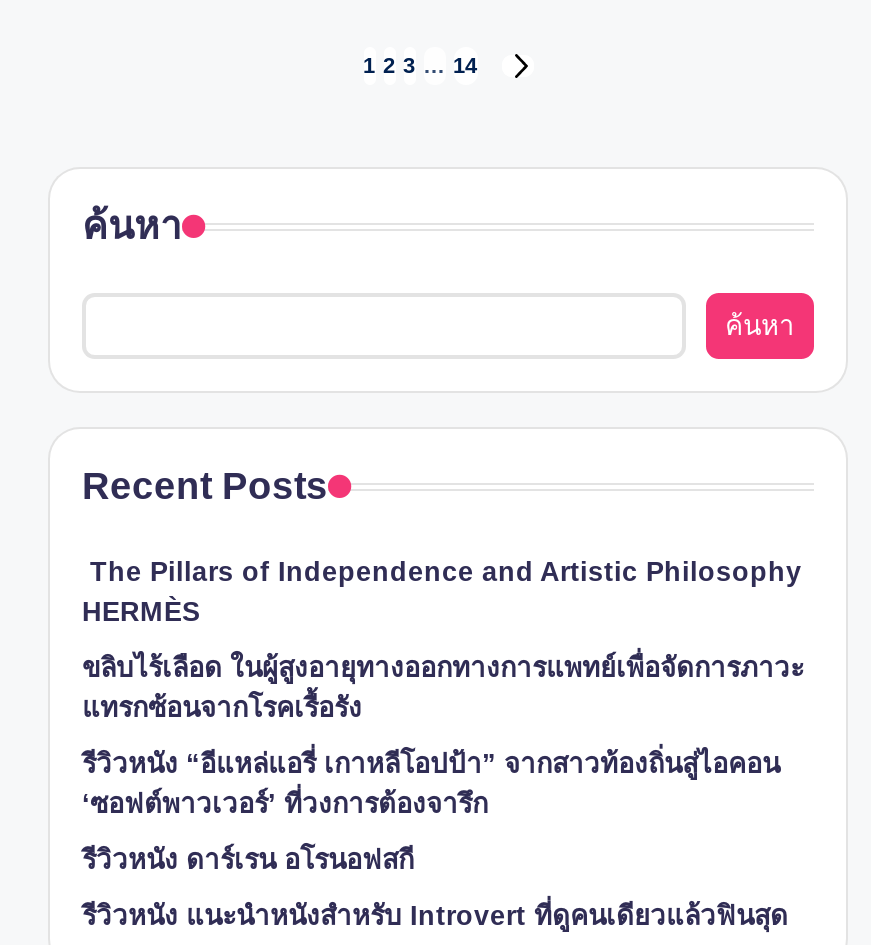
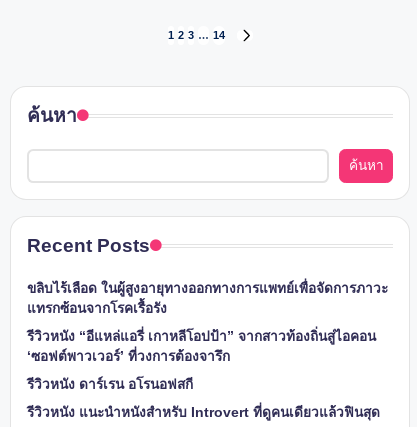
- The Pillars of Independence and Artistic Philosophy
- HERMÈS
